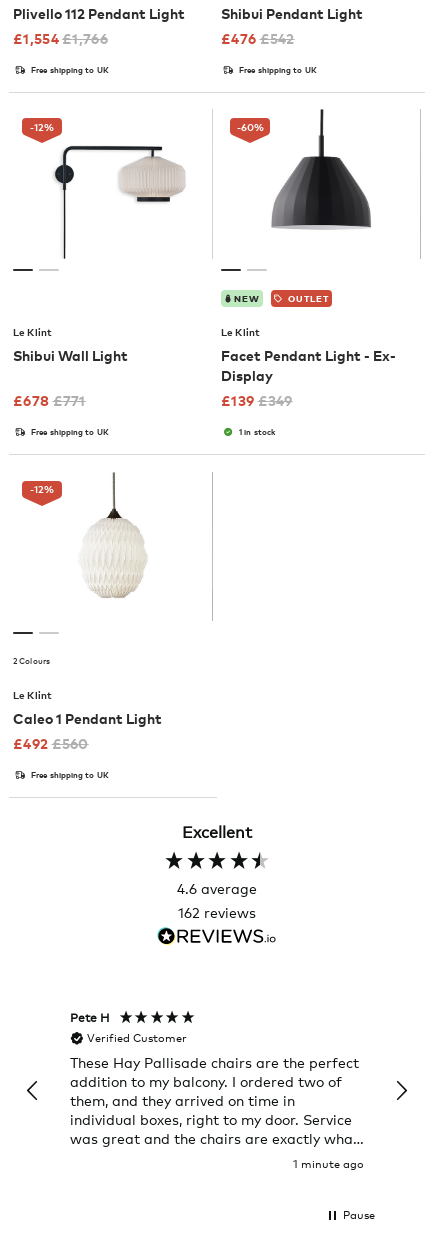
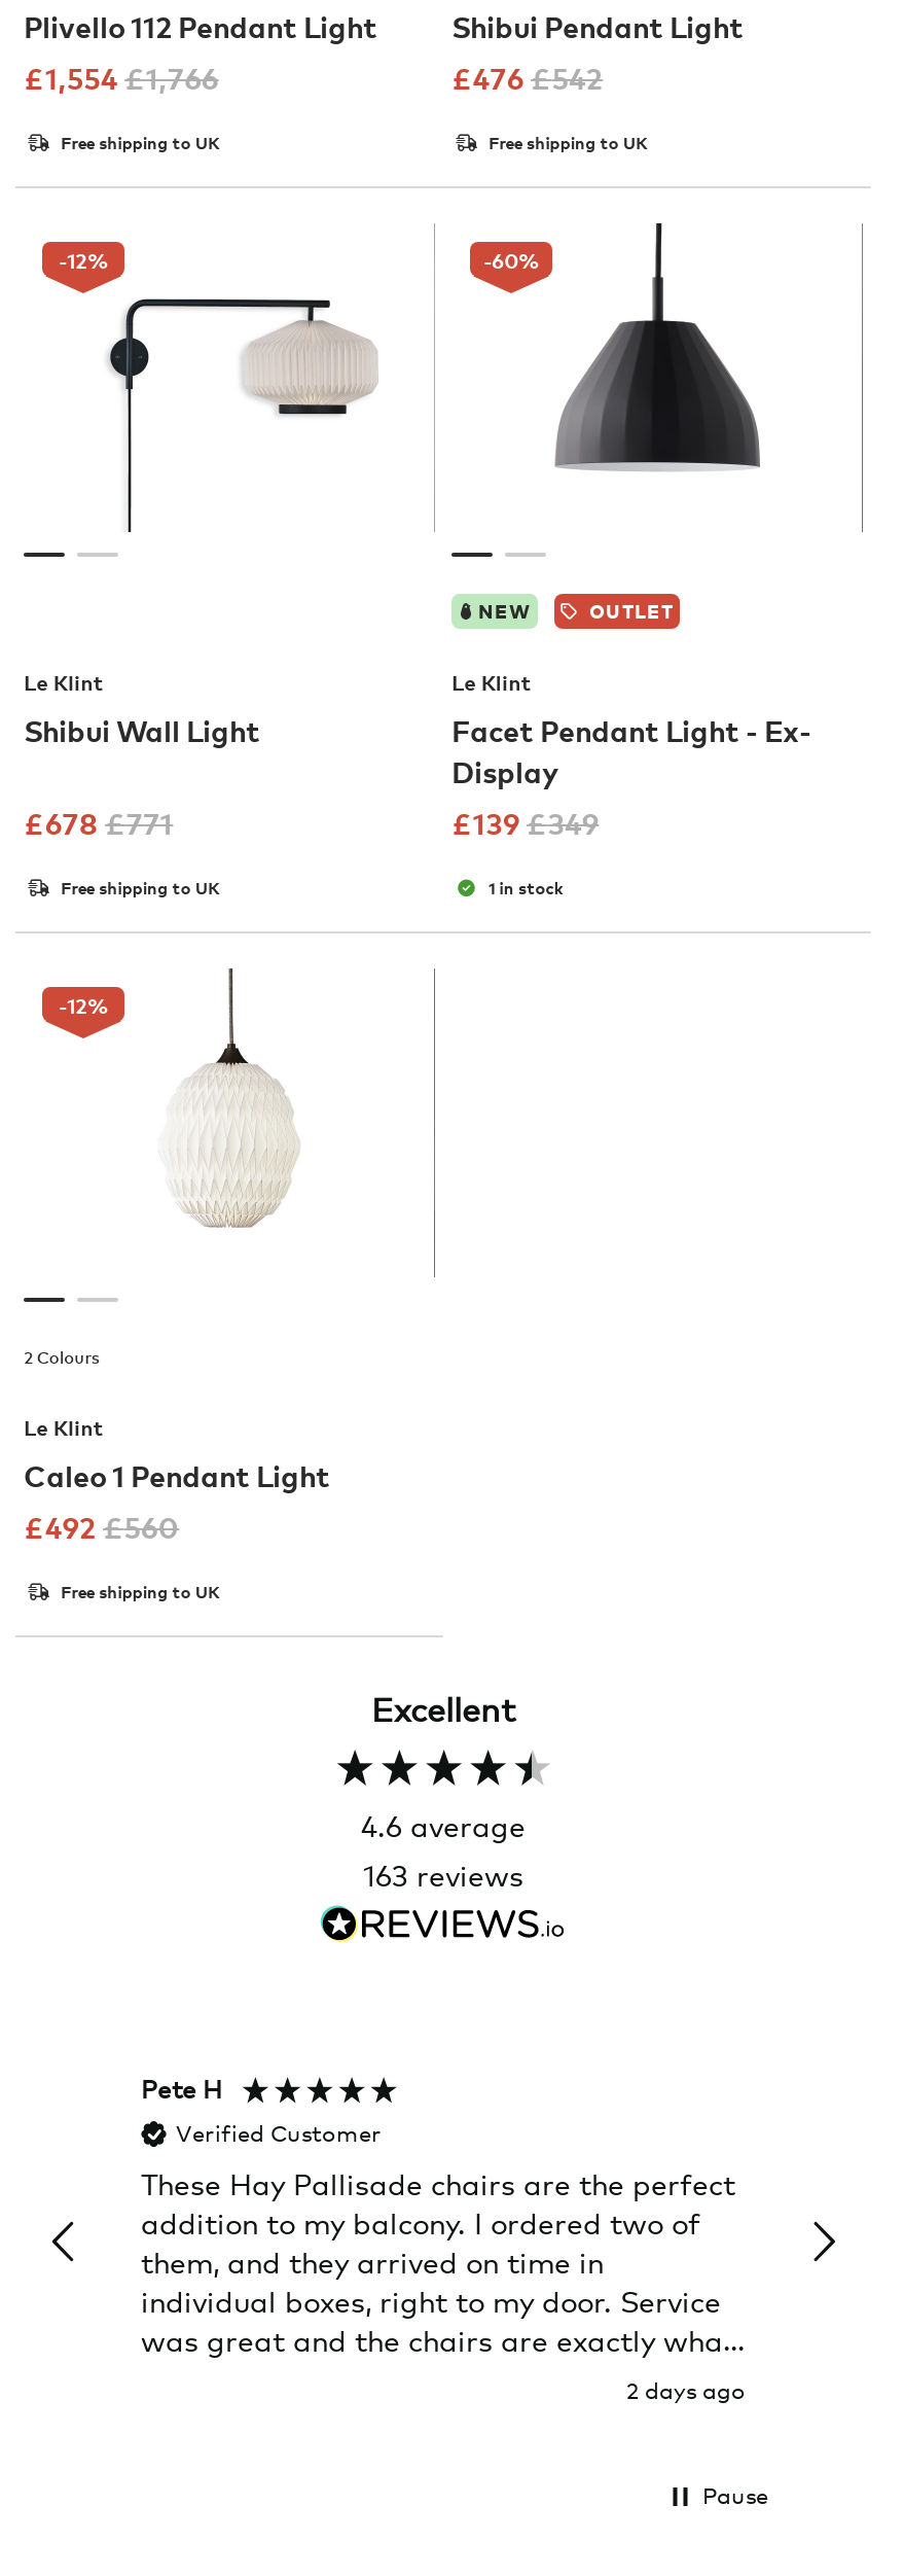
- 162 reviews
+ 163 reviews

- 1 minute ago
+ 2 days ago
